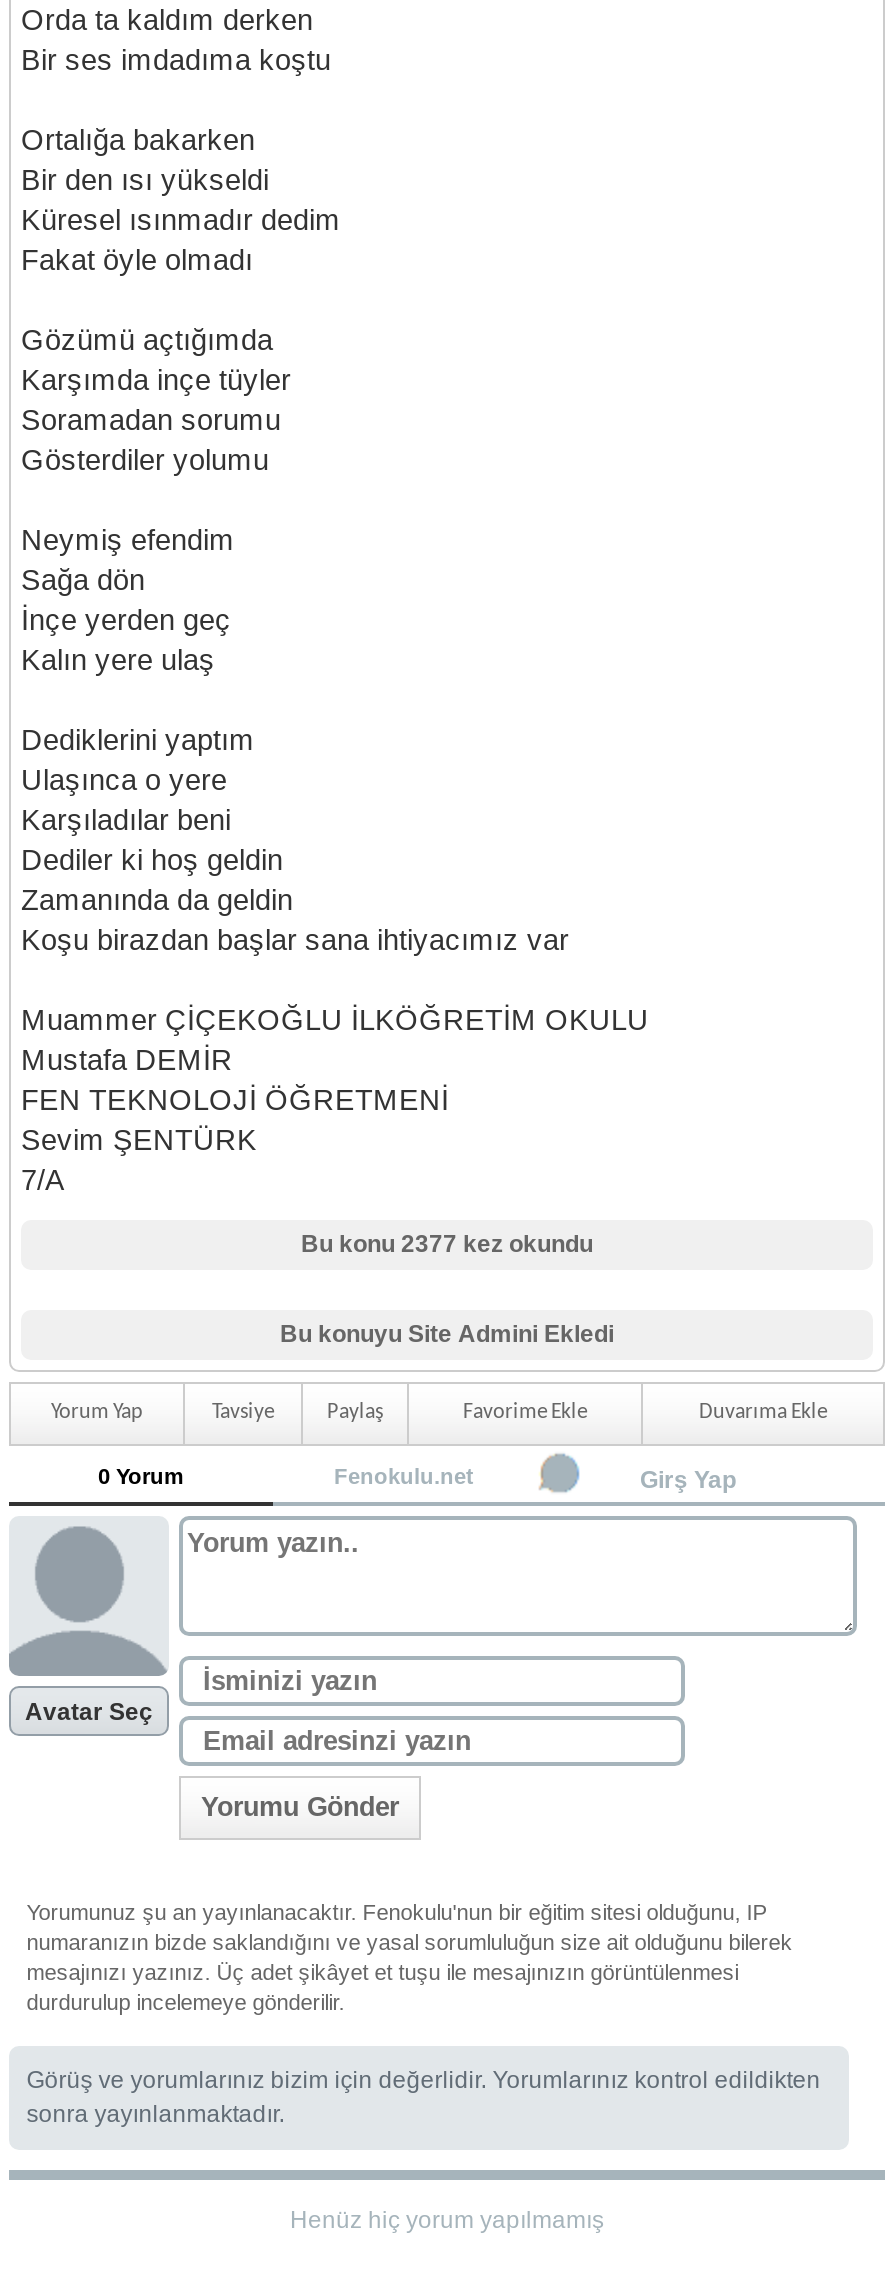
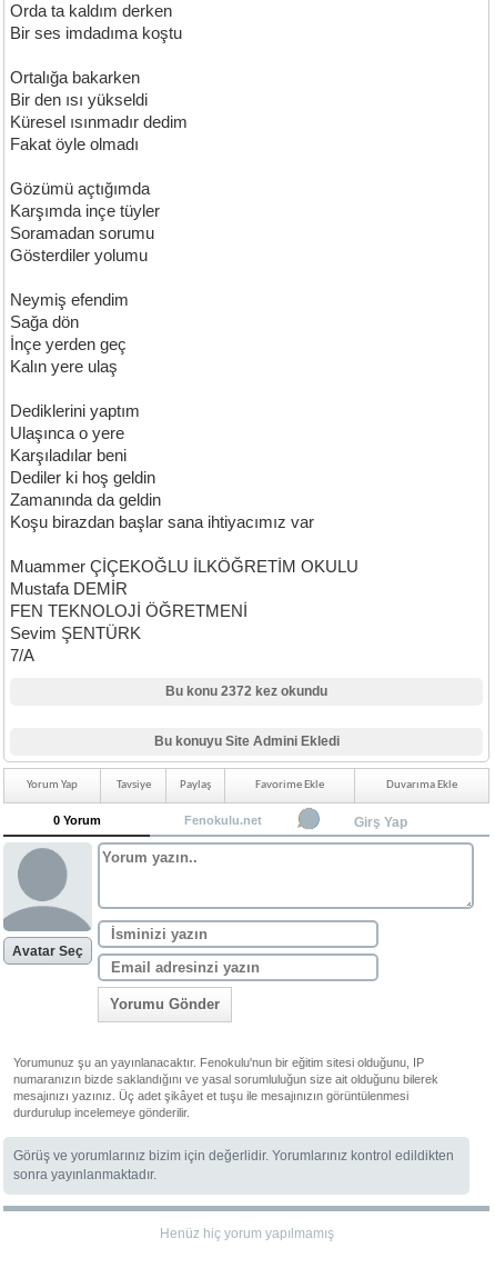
- Bu konu 2377 kez okundu
+ Bu konu 2372 kez okundu
